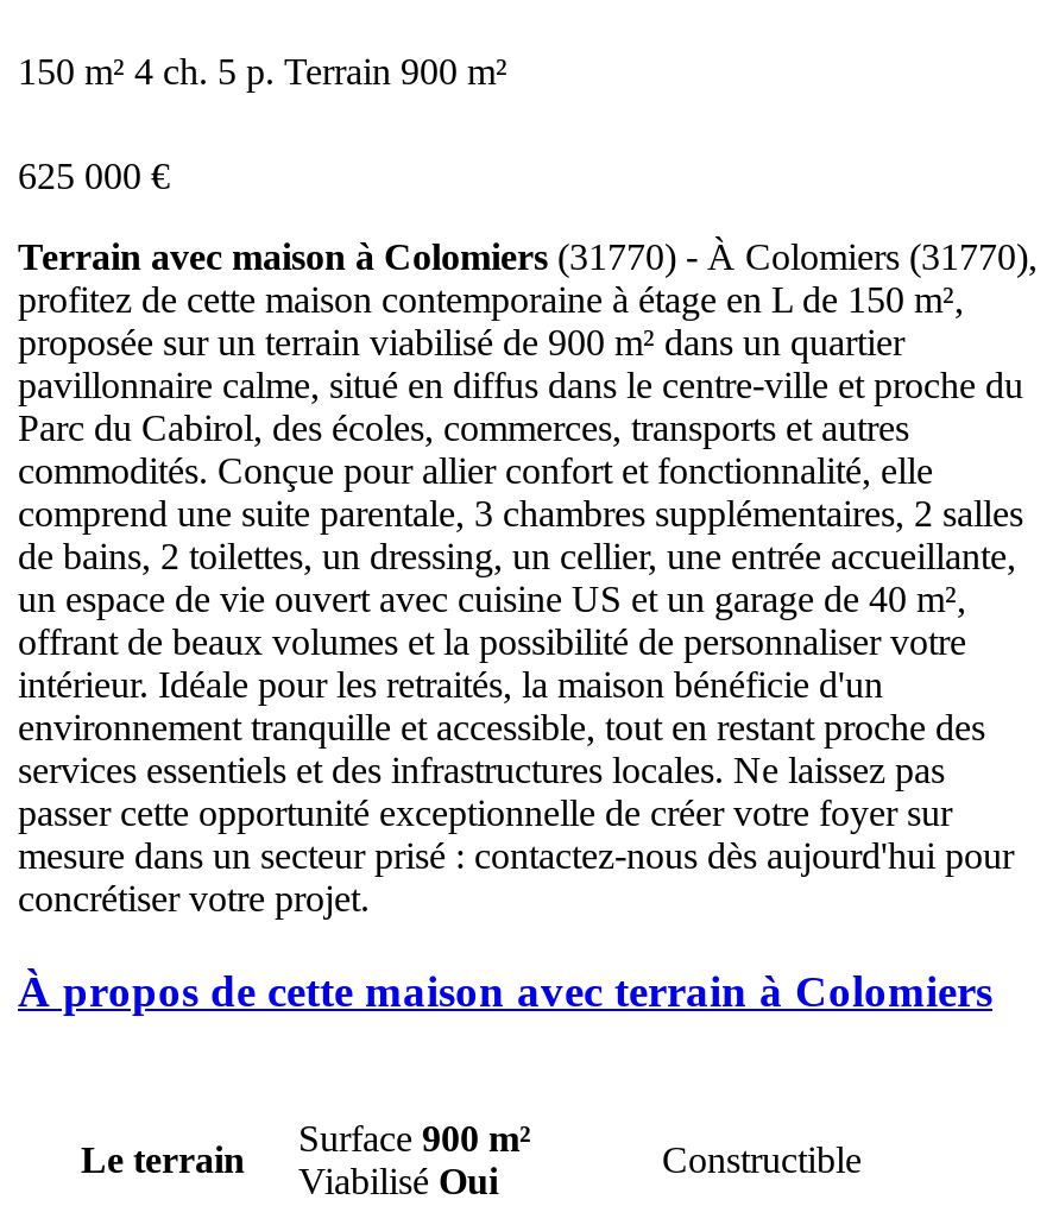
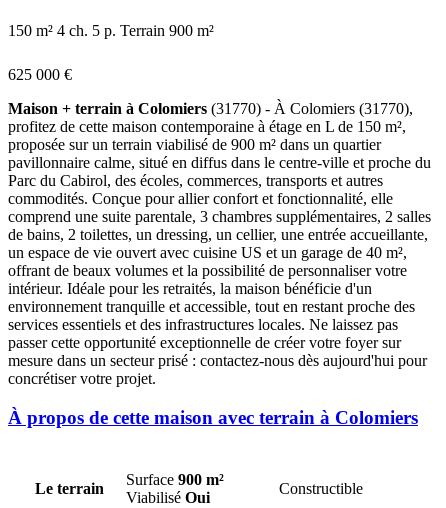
- Terrain avec maison à Colomiers (31770) - À Colomiers (31770),
+ Maison + terrain à Colomiers (31770) - À Colomiers (31770),
